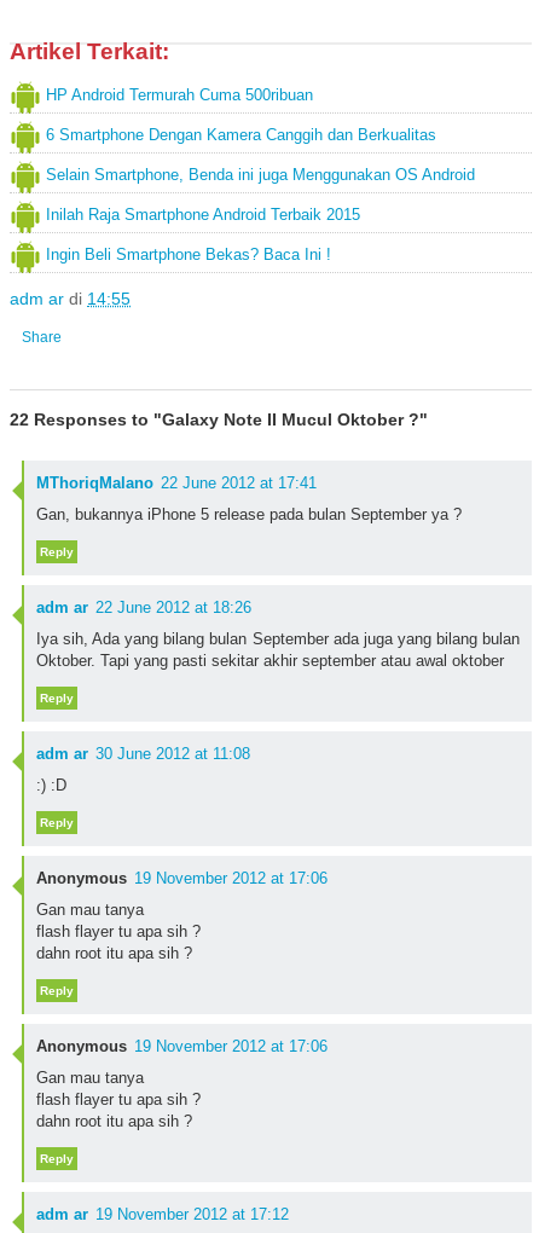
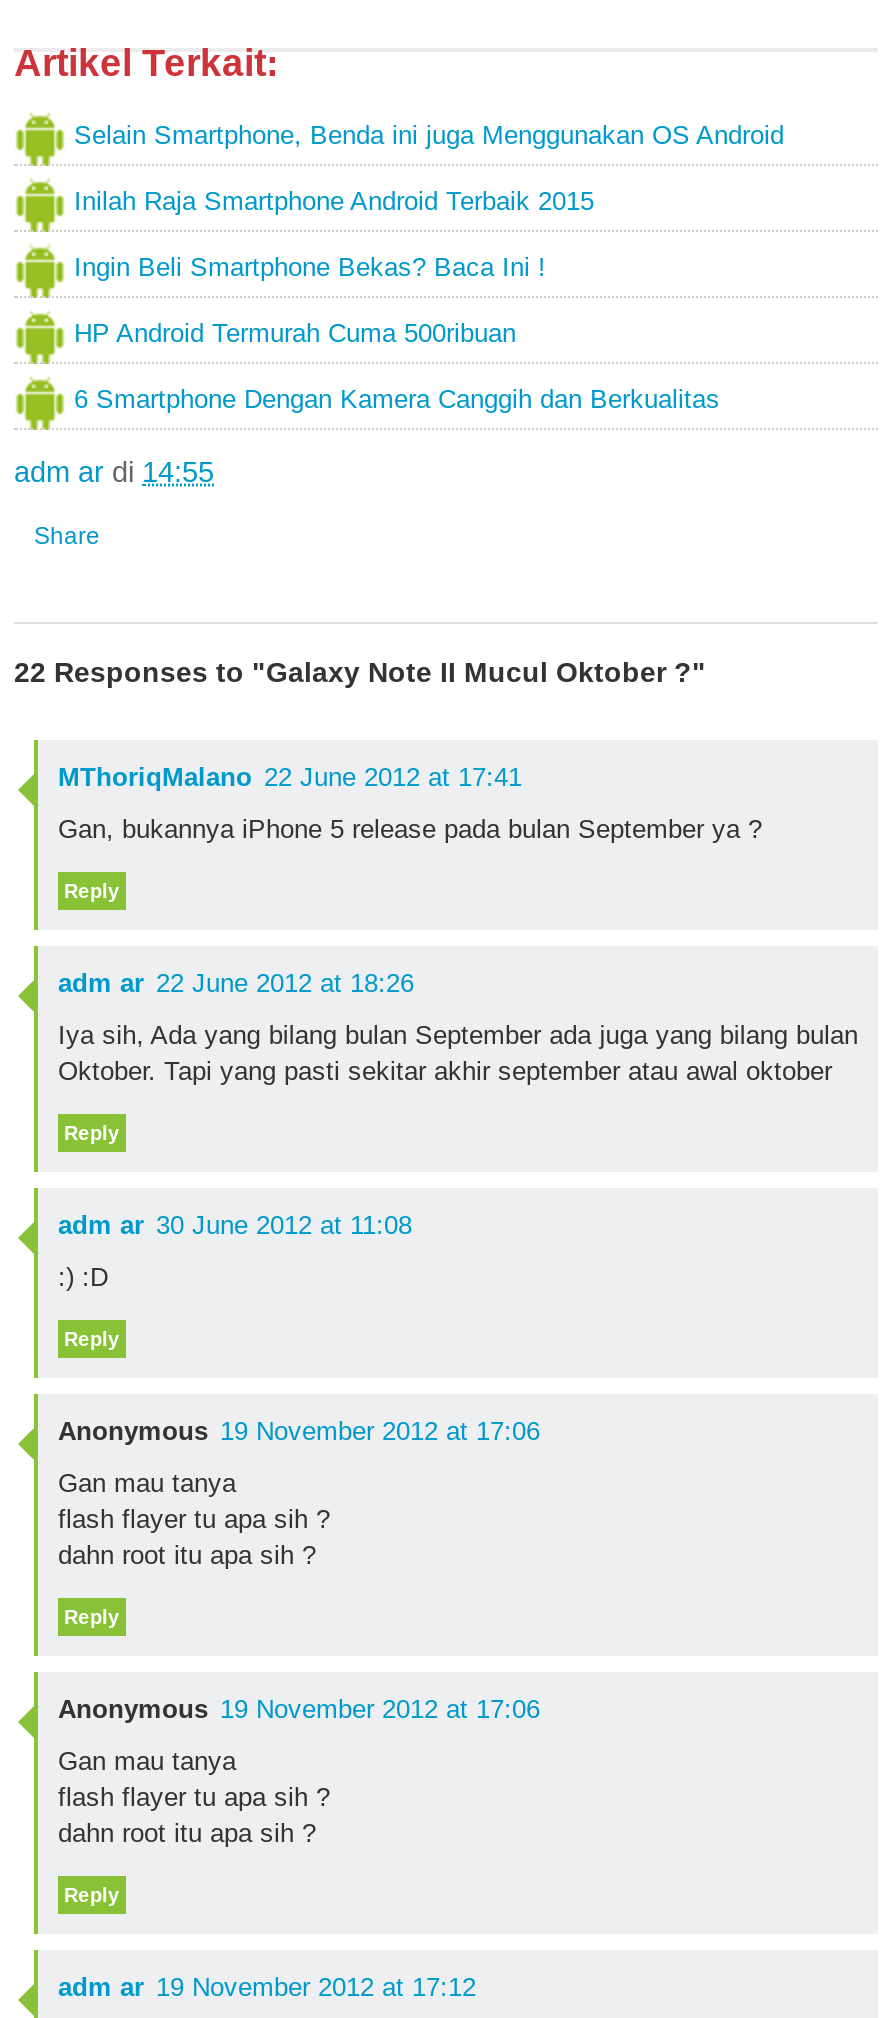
moved down: HP Android Termurah Cuma 500ribuan | 6 Smartphone Dengan Kamera Canggih dan Berkualitas

moved up: Selain Smartphone, Benda ini juga Menggunakan OS Android | Inilah Raja Smartphone Android Terbaik 2015 | Ingin Beli Smartphone Bekas? Baca Ini !
